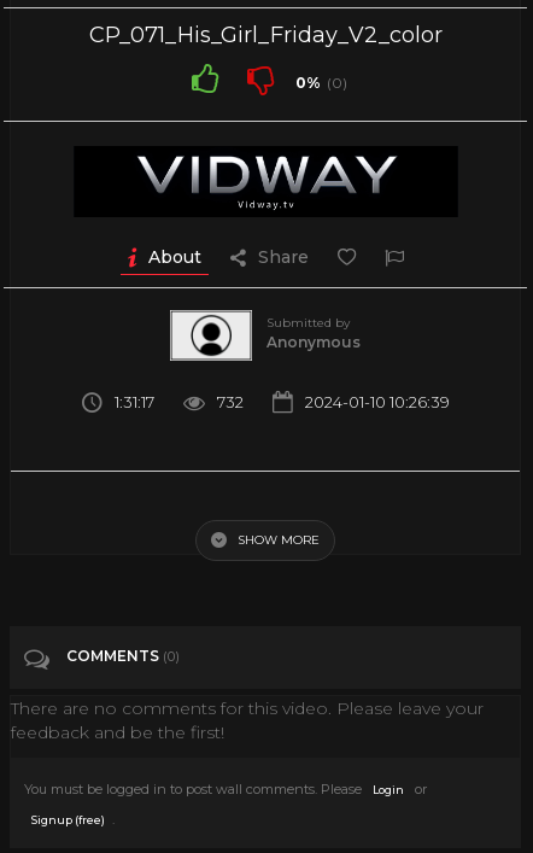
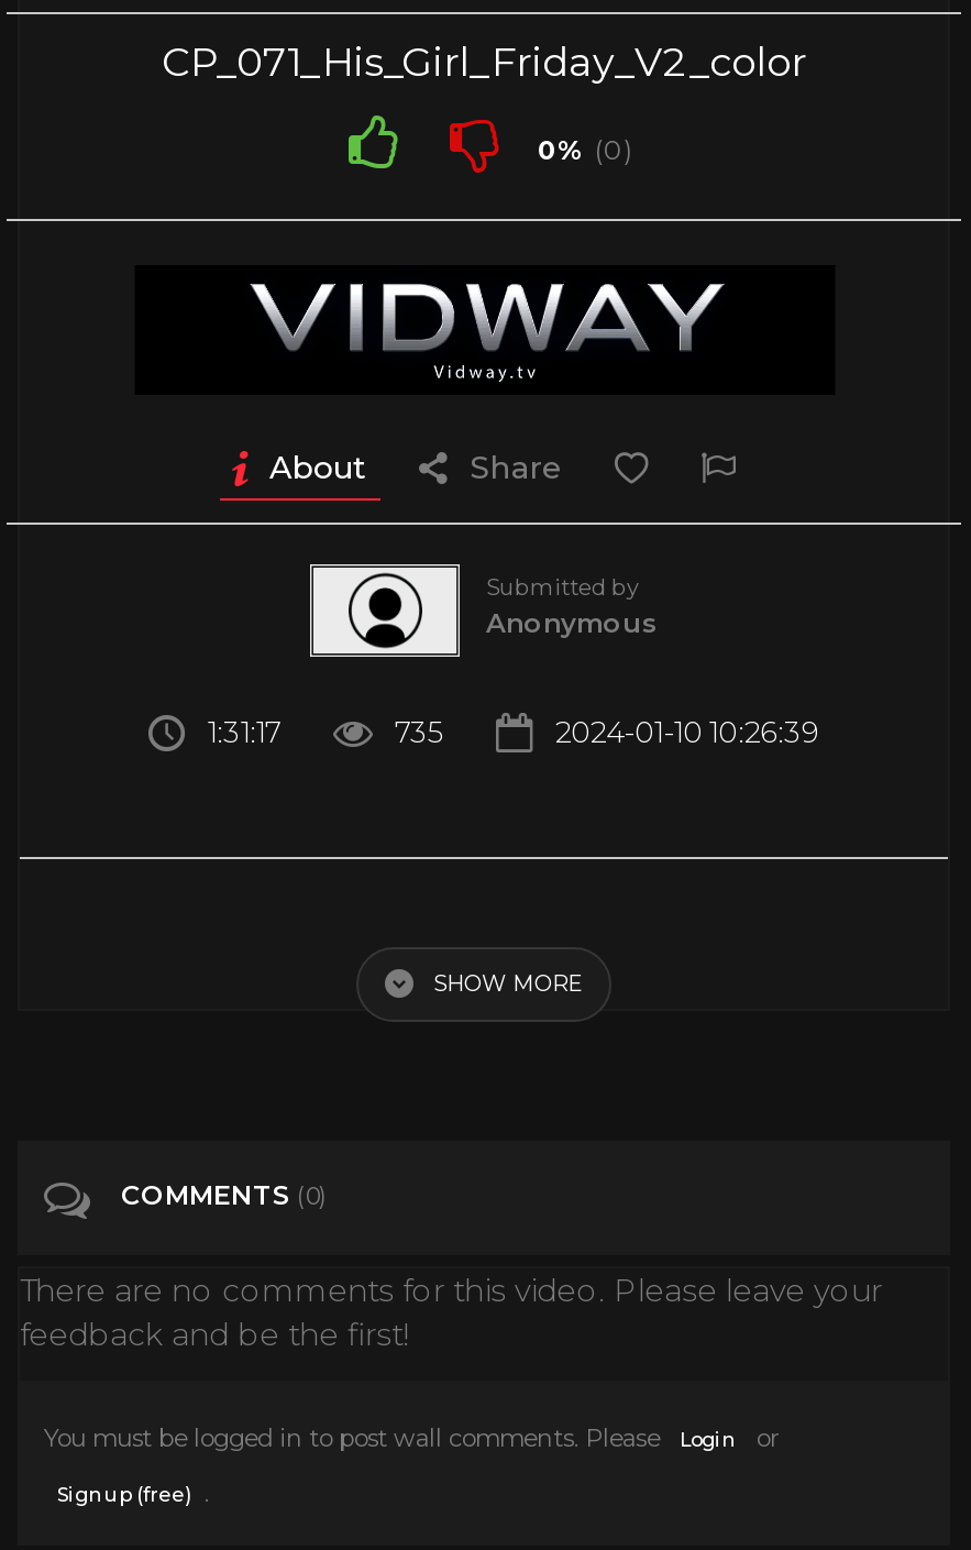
- 732
+ 735
